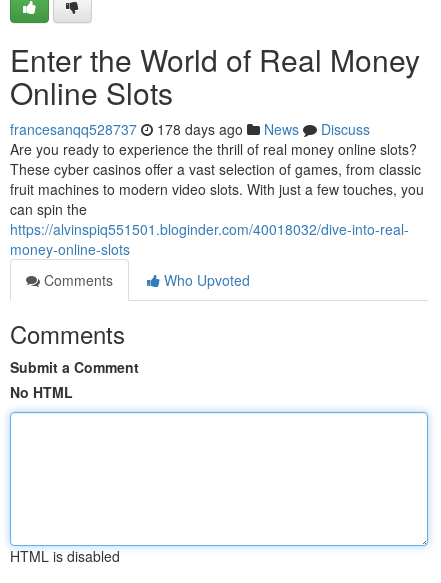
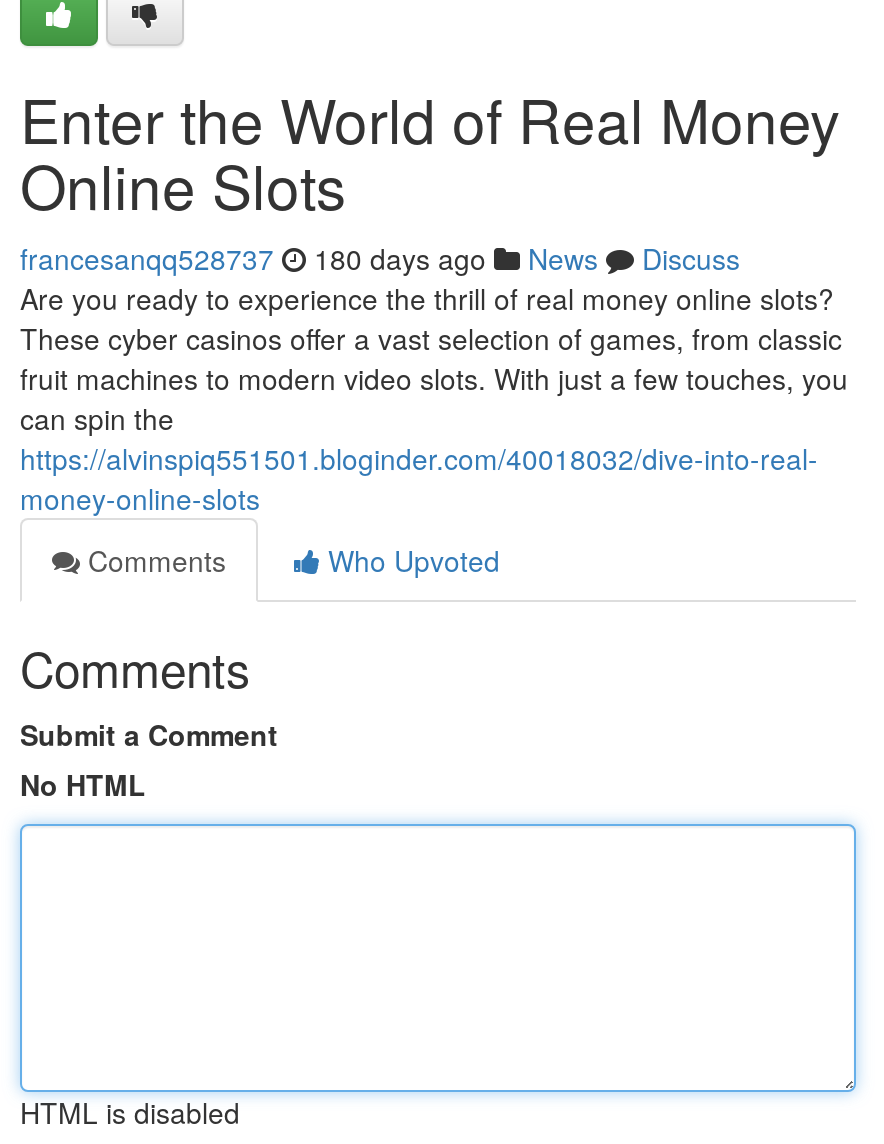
- francesanqq528737 178 days ago News Discuss
+ francesanqq528737 180 days ago News Discuss
